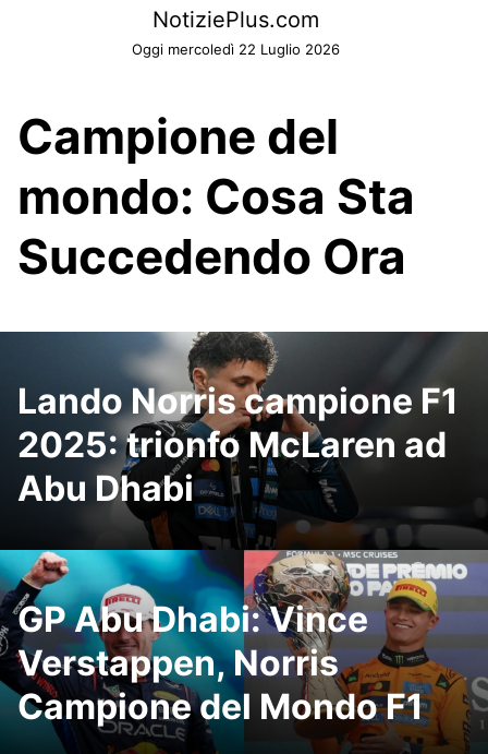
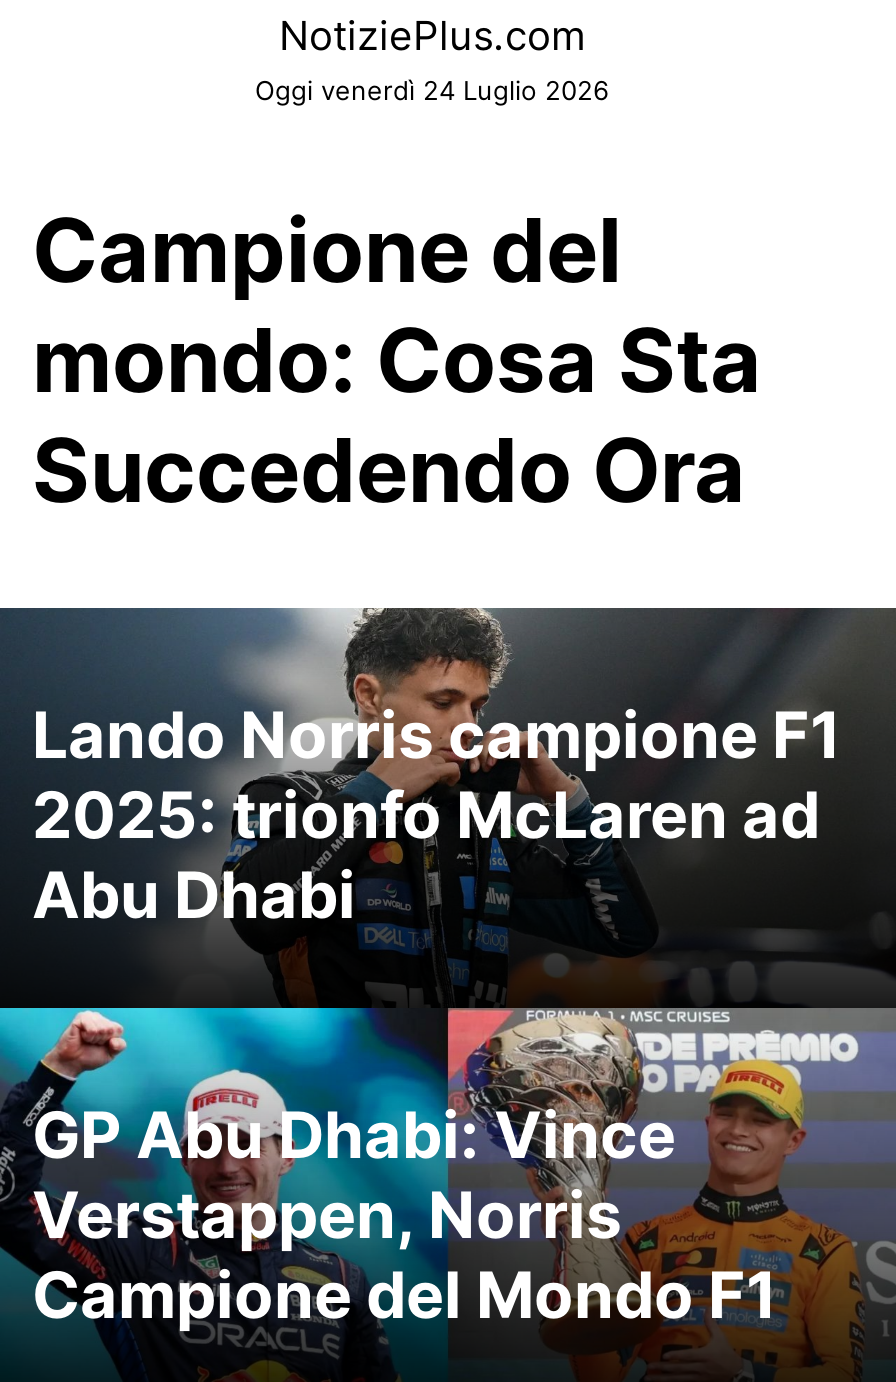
- Oggi mercoledì 22 Luglio 2026
+ Oggi venerdì 24 Luglio 2026
